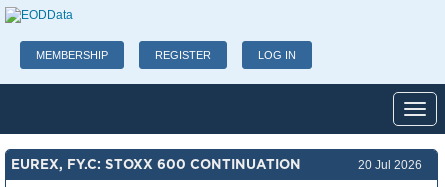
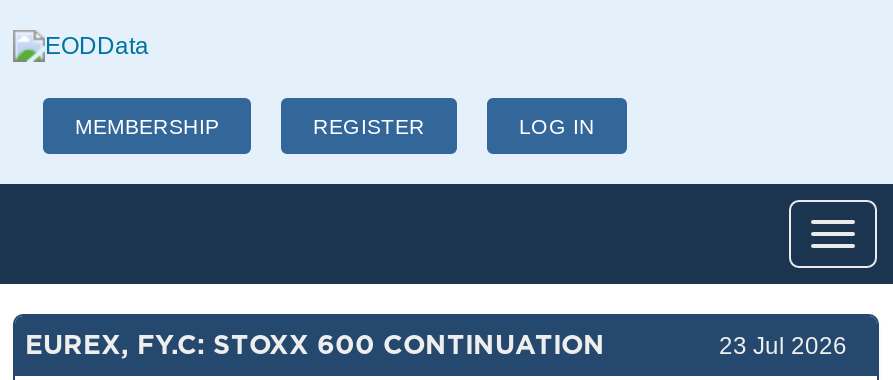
- 20 Jul 2026
+ 23 Jul 2026
